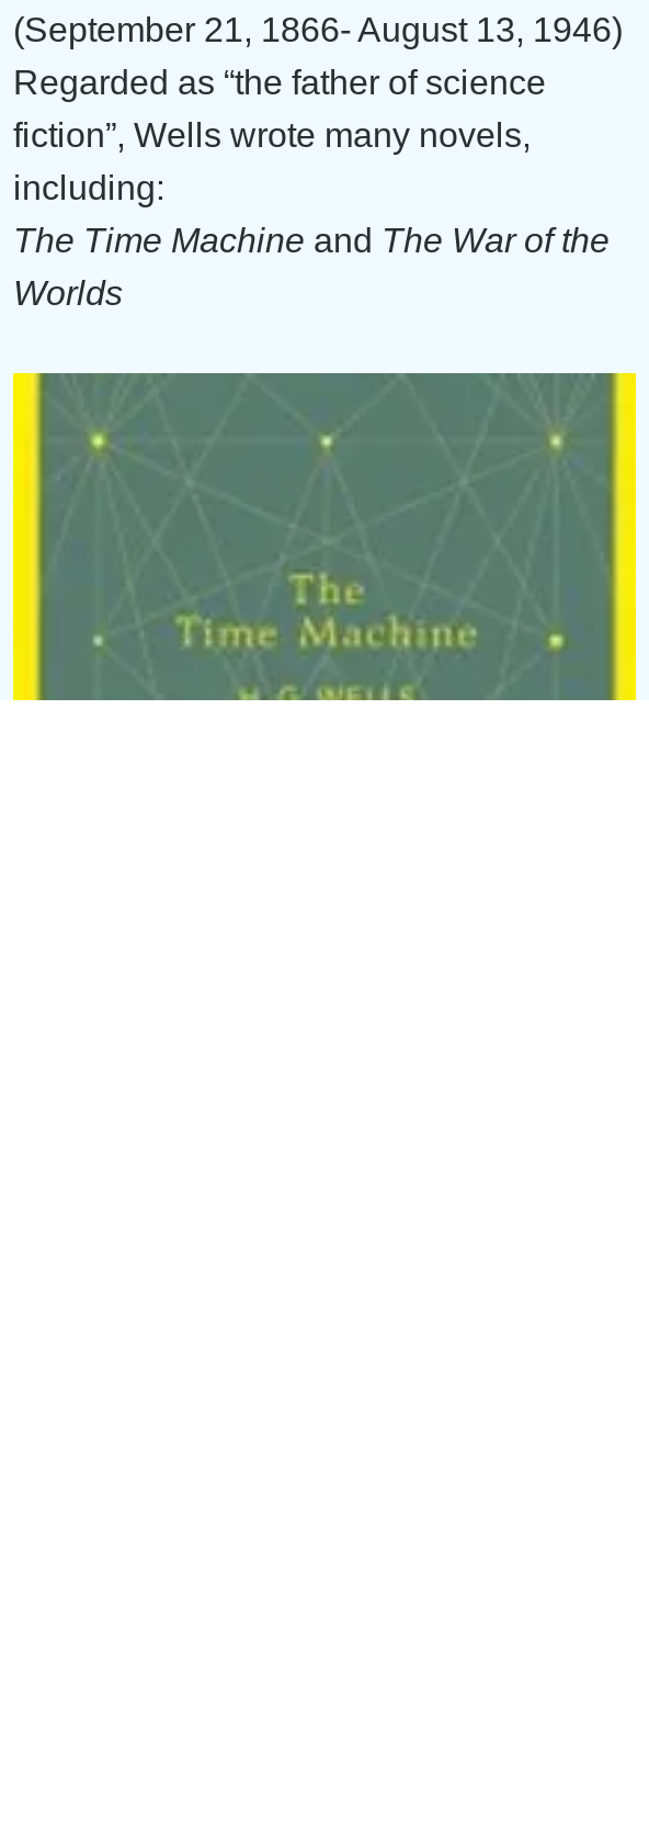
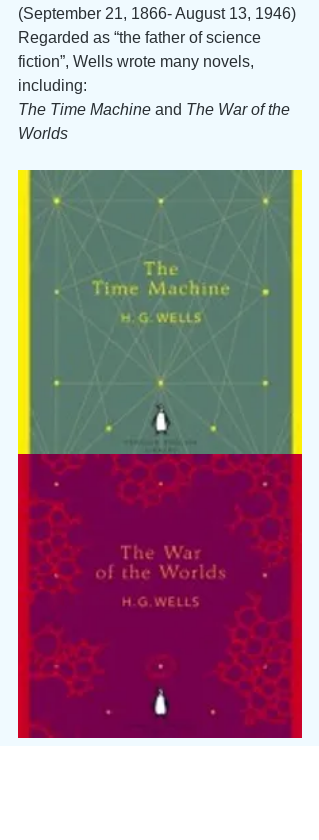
+ [image]
